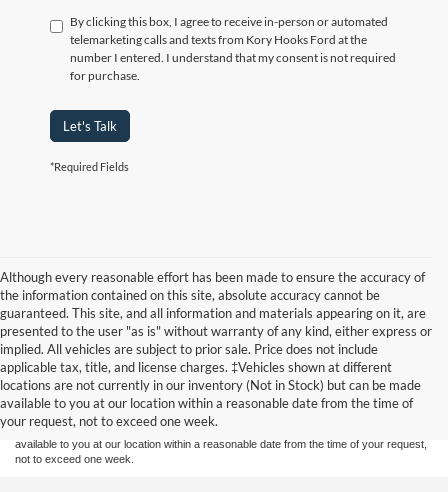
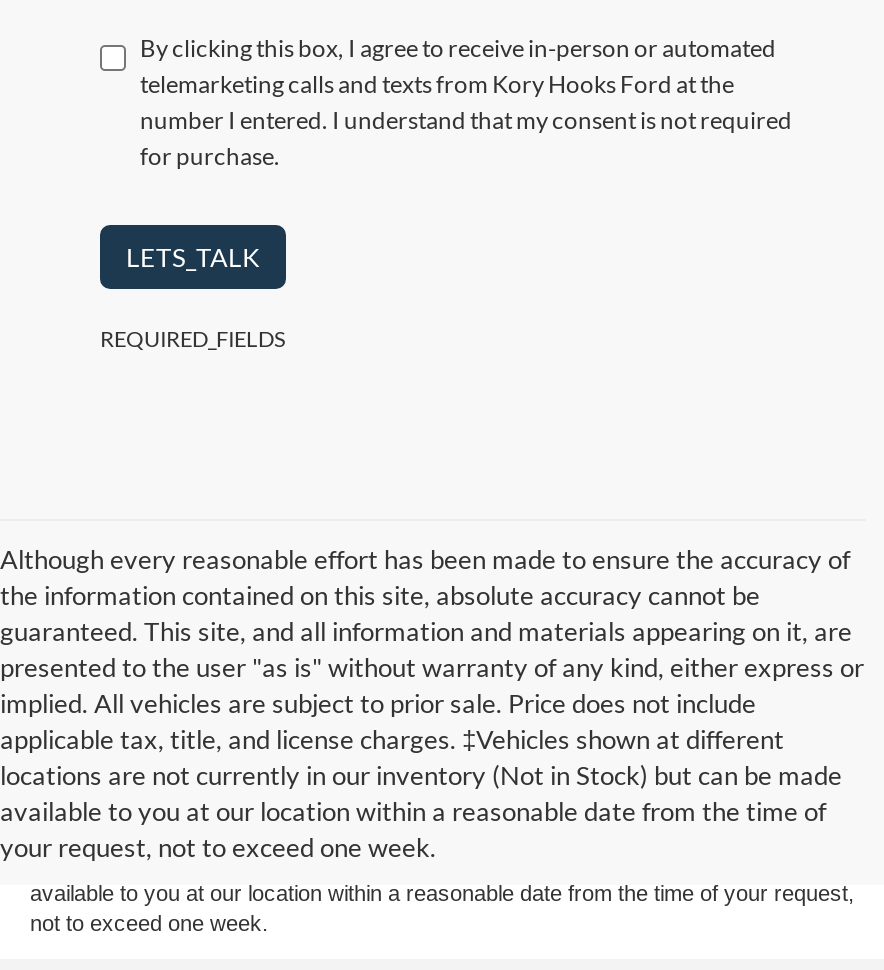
- Let's Talk
+ LETS_TALK

- *Required Fields
+ REQUIRED_FIELDS
